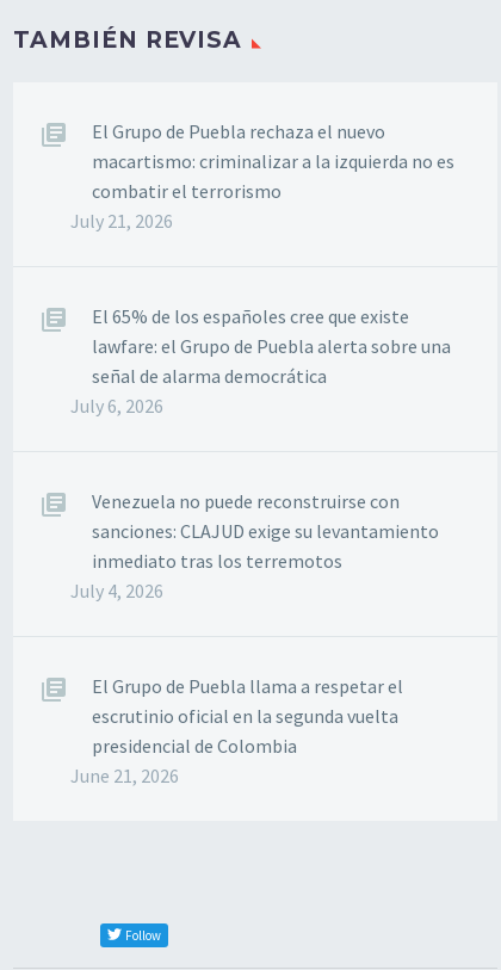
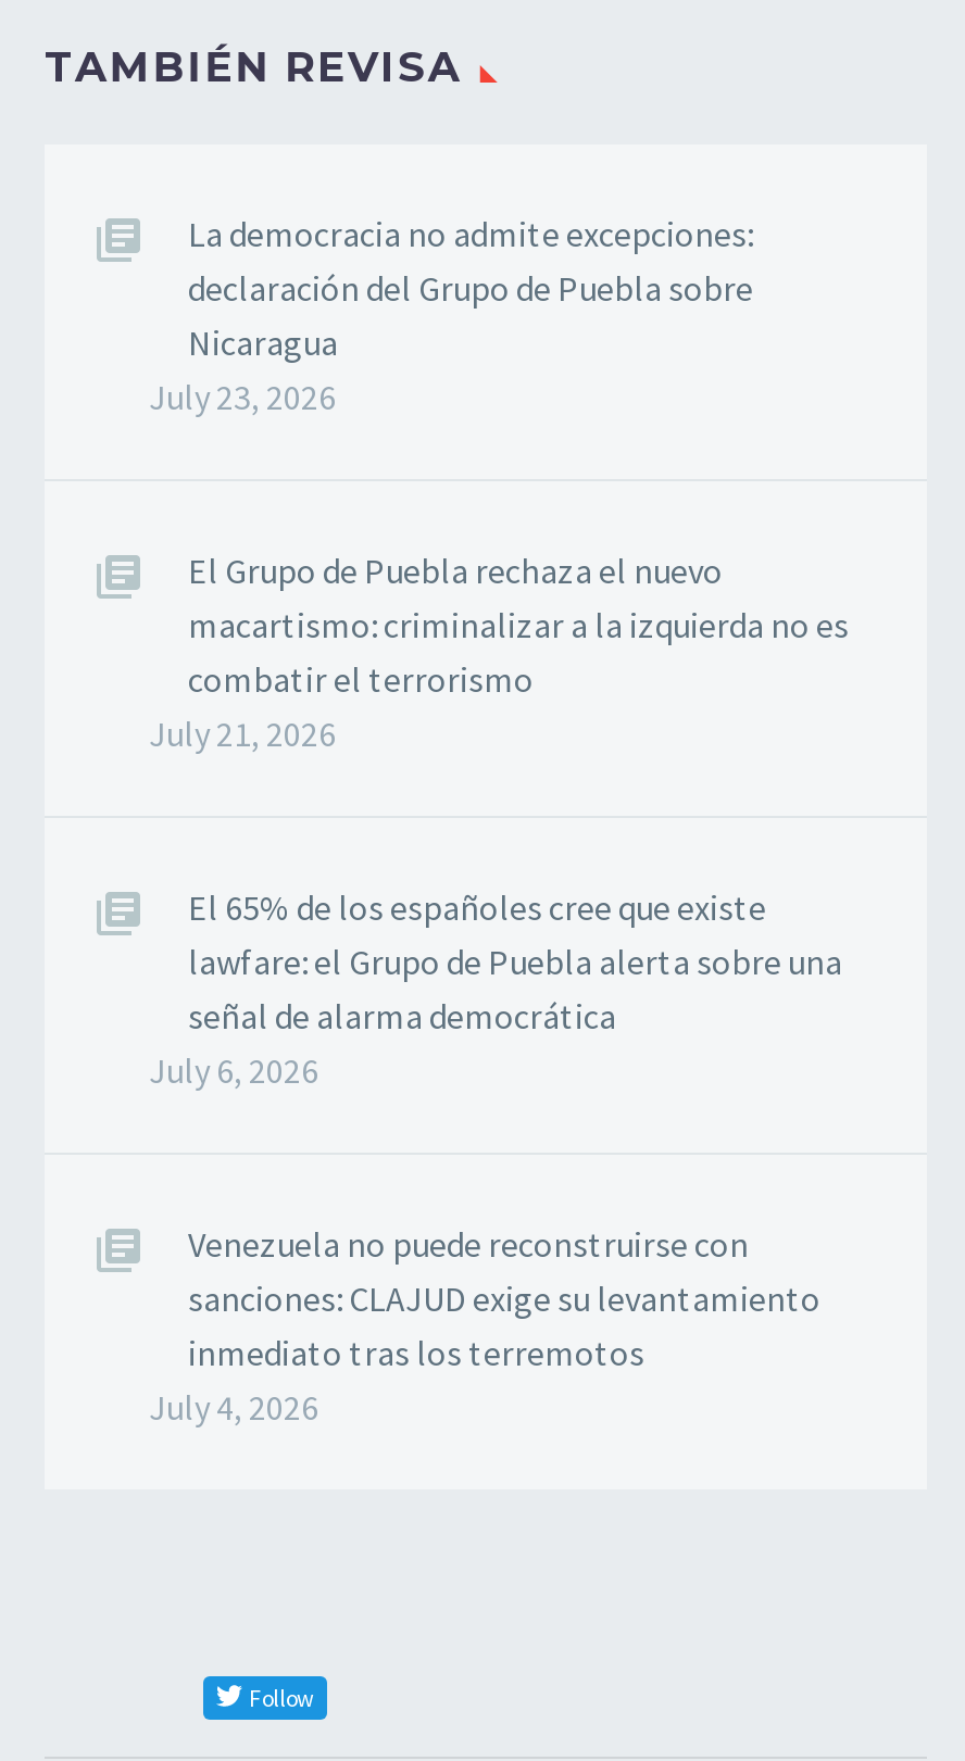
+ La democracia no admite excepciones:
+ declaración del Grupo de Puebla sobre
+ Nicaragua
+ July 23, 2026

moved down: El Grupo de Puebla rechaza el nuevo | macartismo: criminalizar a la izquierda no es | combatir el terrorismo | ... | inmediato tras los terremotos | July 4, 2026

- El Grupo de Puebla llama a respetar el
- escrutinio oficial en la segunda vuelta
- presidencial de Colombia
- June 21, 2026
